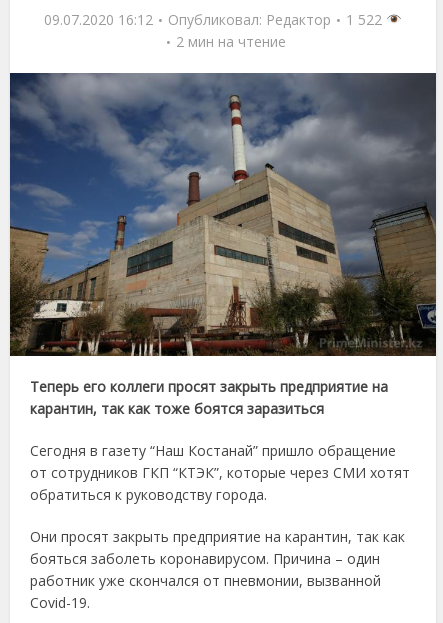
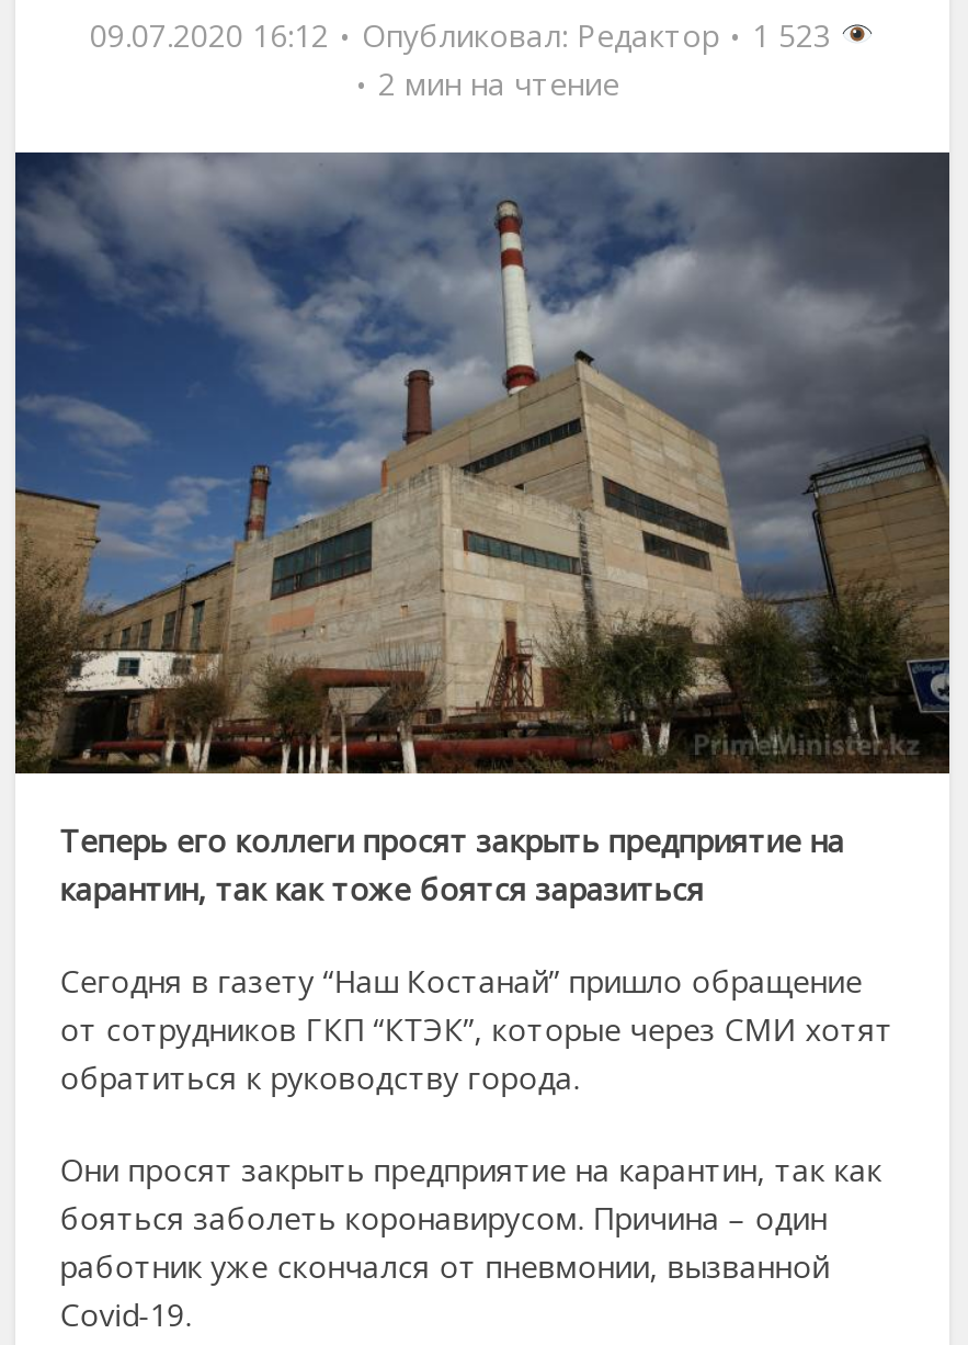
- 09.07.2020 16:12 Опубликовал: Редактор 1 522
+ 09.07.2020 16:12 Опубликовал: Редактор 1 523
